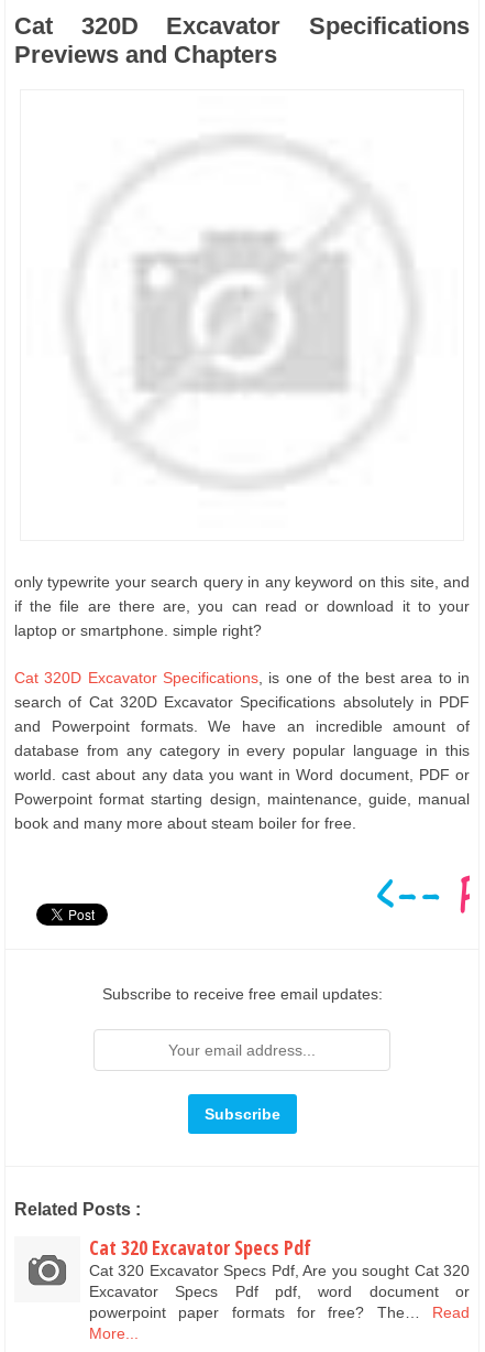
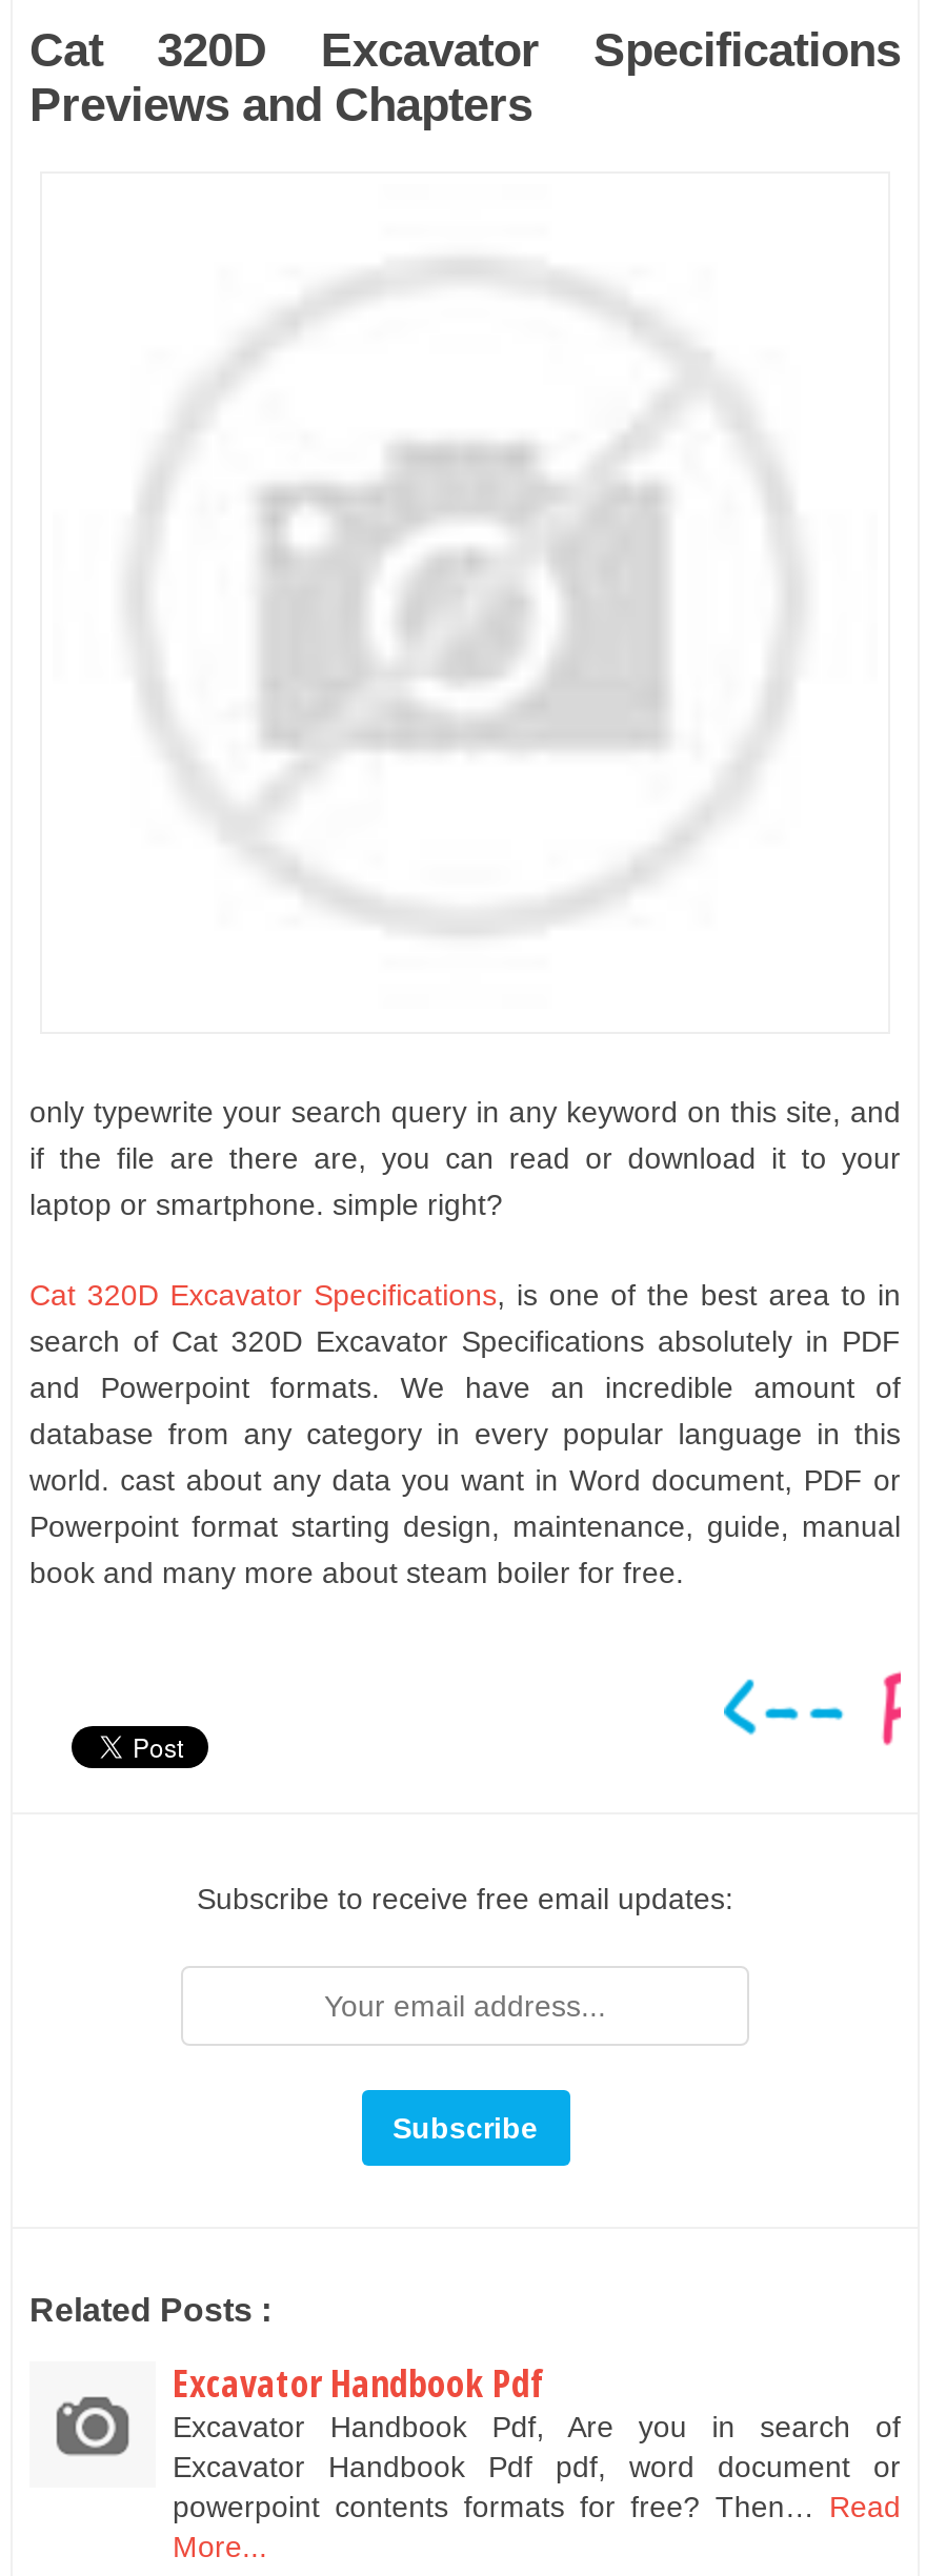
- Cat 320 Excavator Specs Pdf
- Cat 320 Excavator Specs Pdf, Are you sought Cat 320
- Excavator Specs Pdf pdf, word document or
- powerpoint paper formats for free? The…
- Read
+ Excavator Handbook Pdf
+ Excavator Handbook Pdf, Are you in search of
+ Excavator Handbook Pdf pdf, word document or
+ powerpoint contents formats for free? Then… Read
